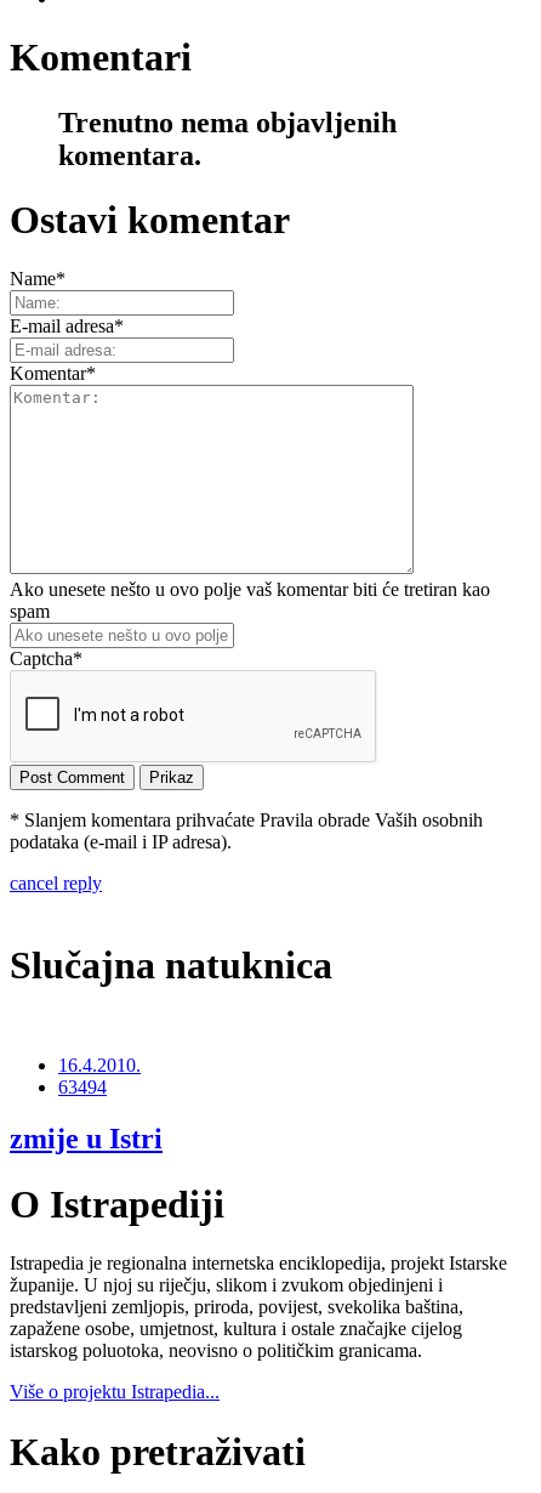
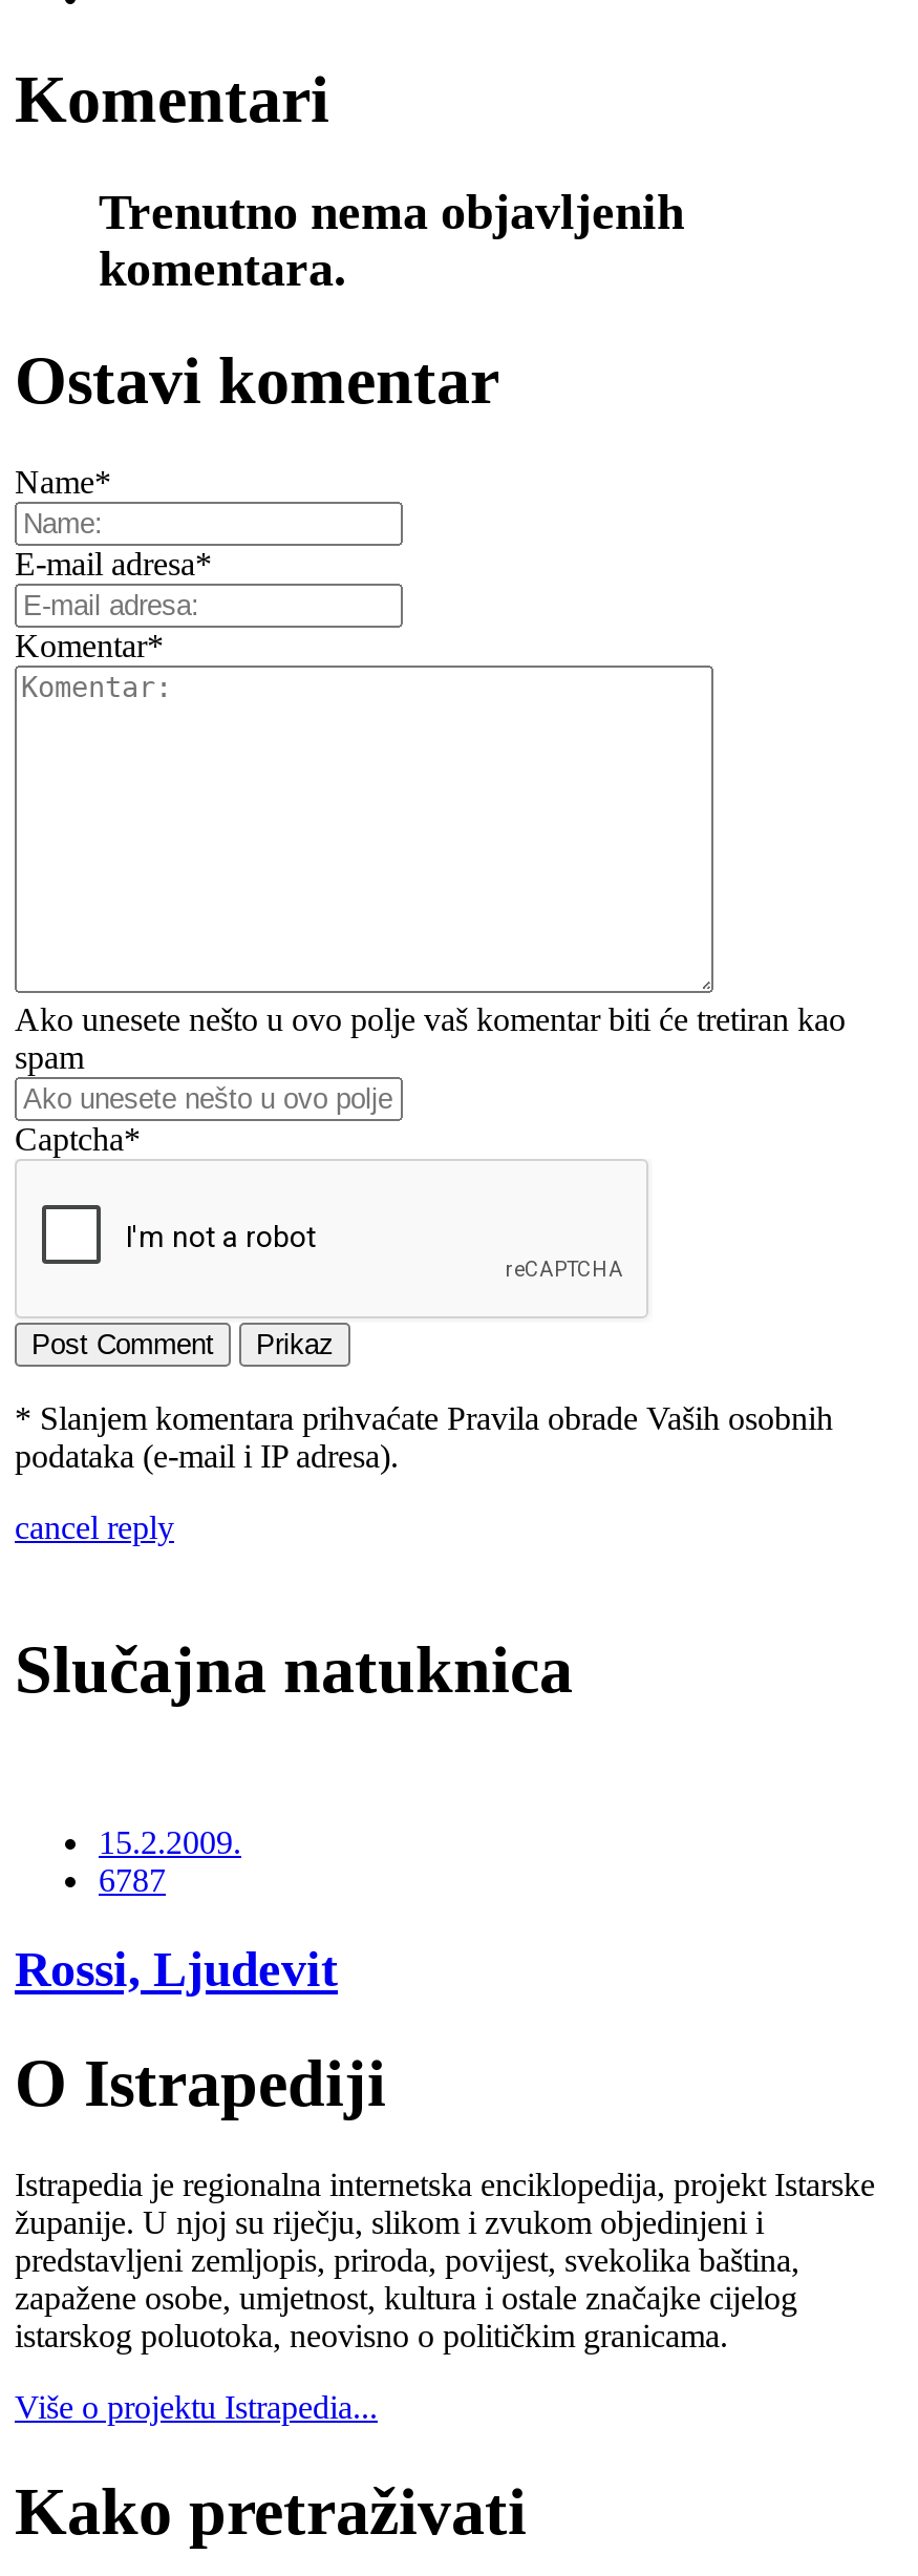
- 16.4.2010.
- 63494
+ 15.2.2009.
+ 6787

- zmije u Istri
+ Rossi, Ljudevit
